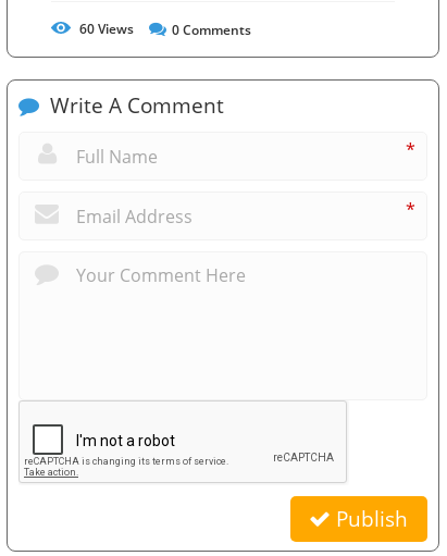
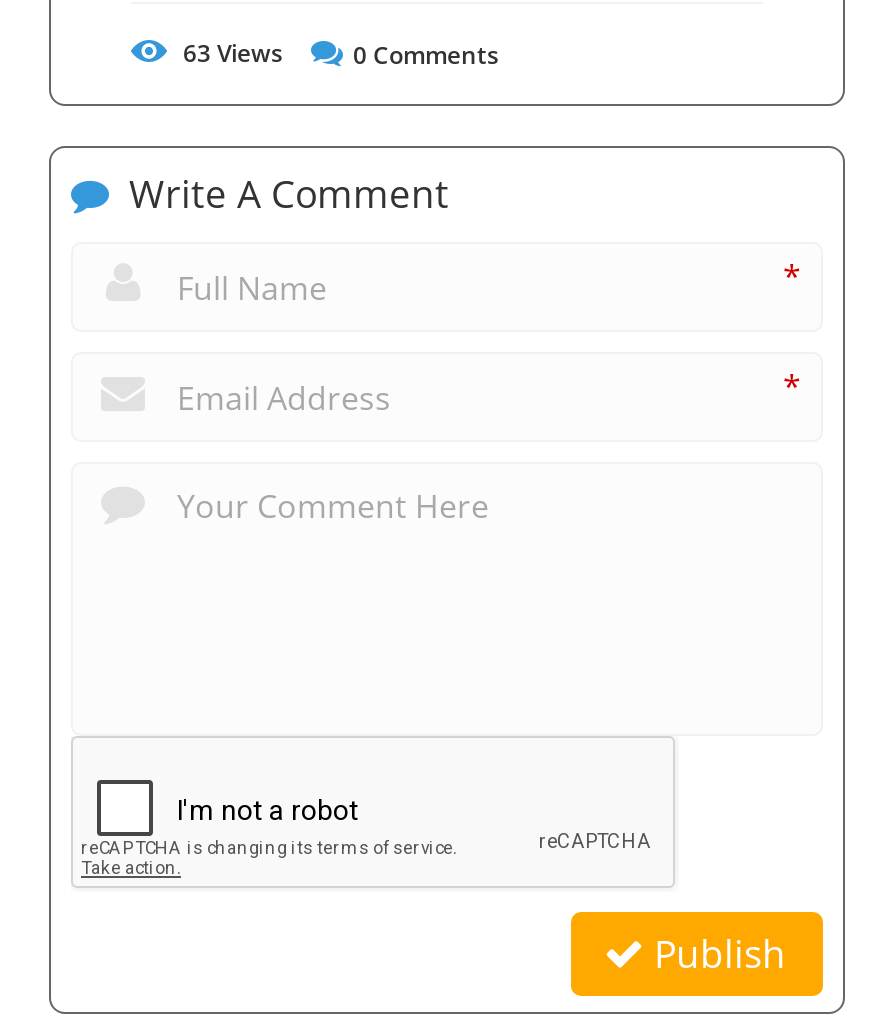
- 60 Views
+ 63 Views
